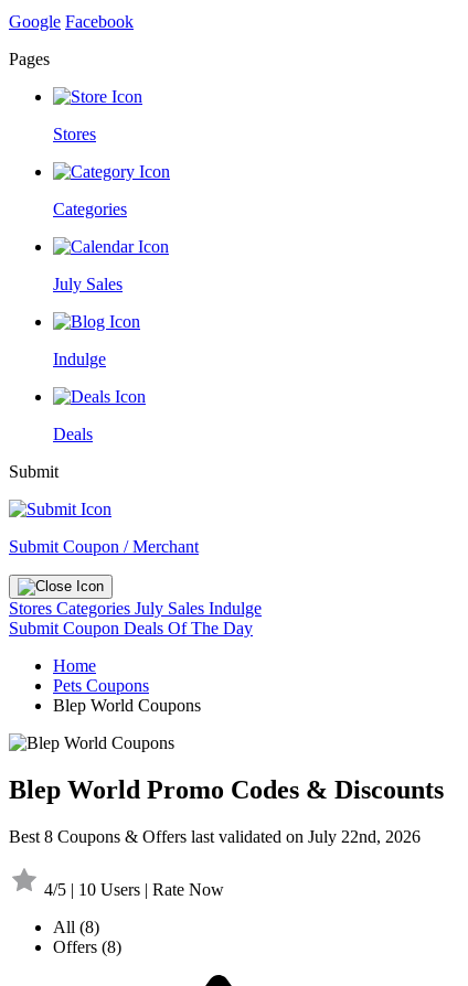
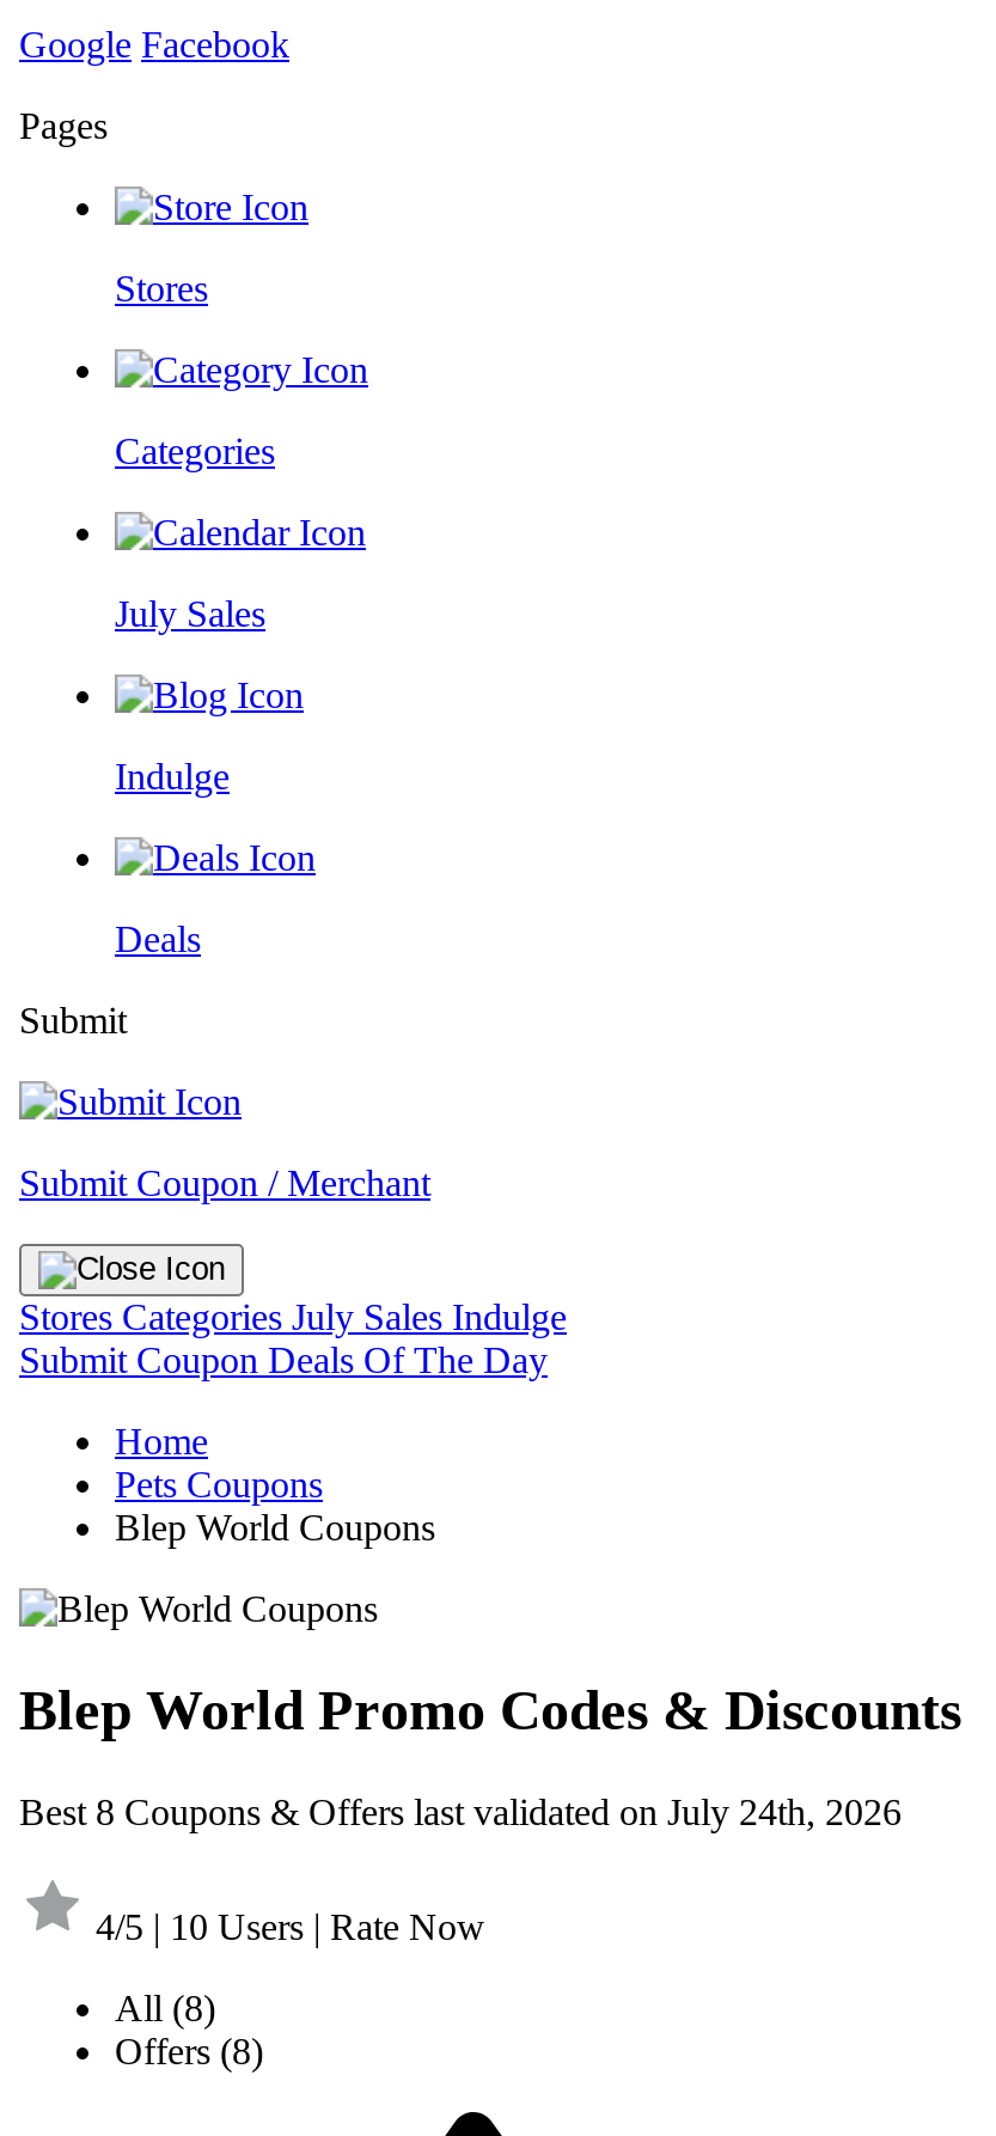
- Best 8 Coupons & Offers last validated on July 22nd, 2026
+ Best 8 Coupons & Offers last validated on July 24th, 2026
